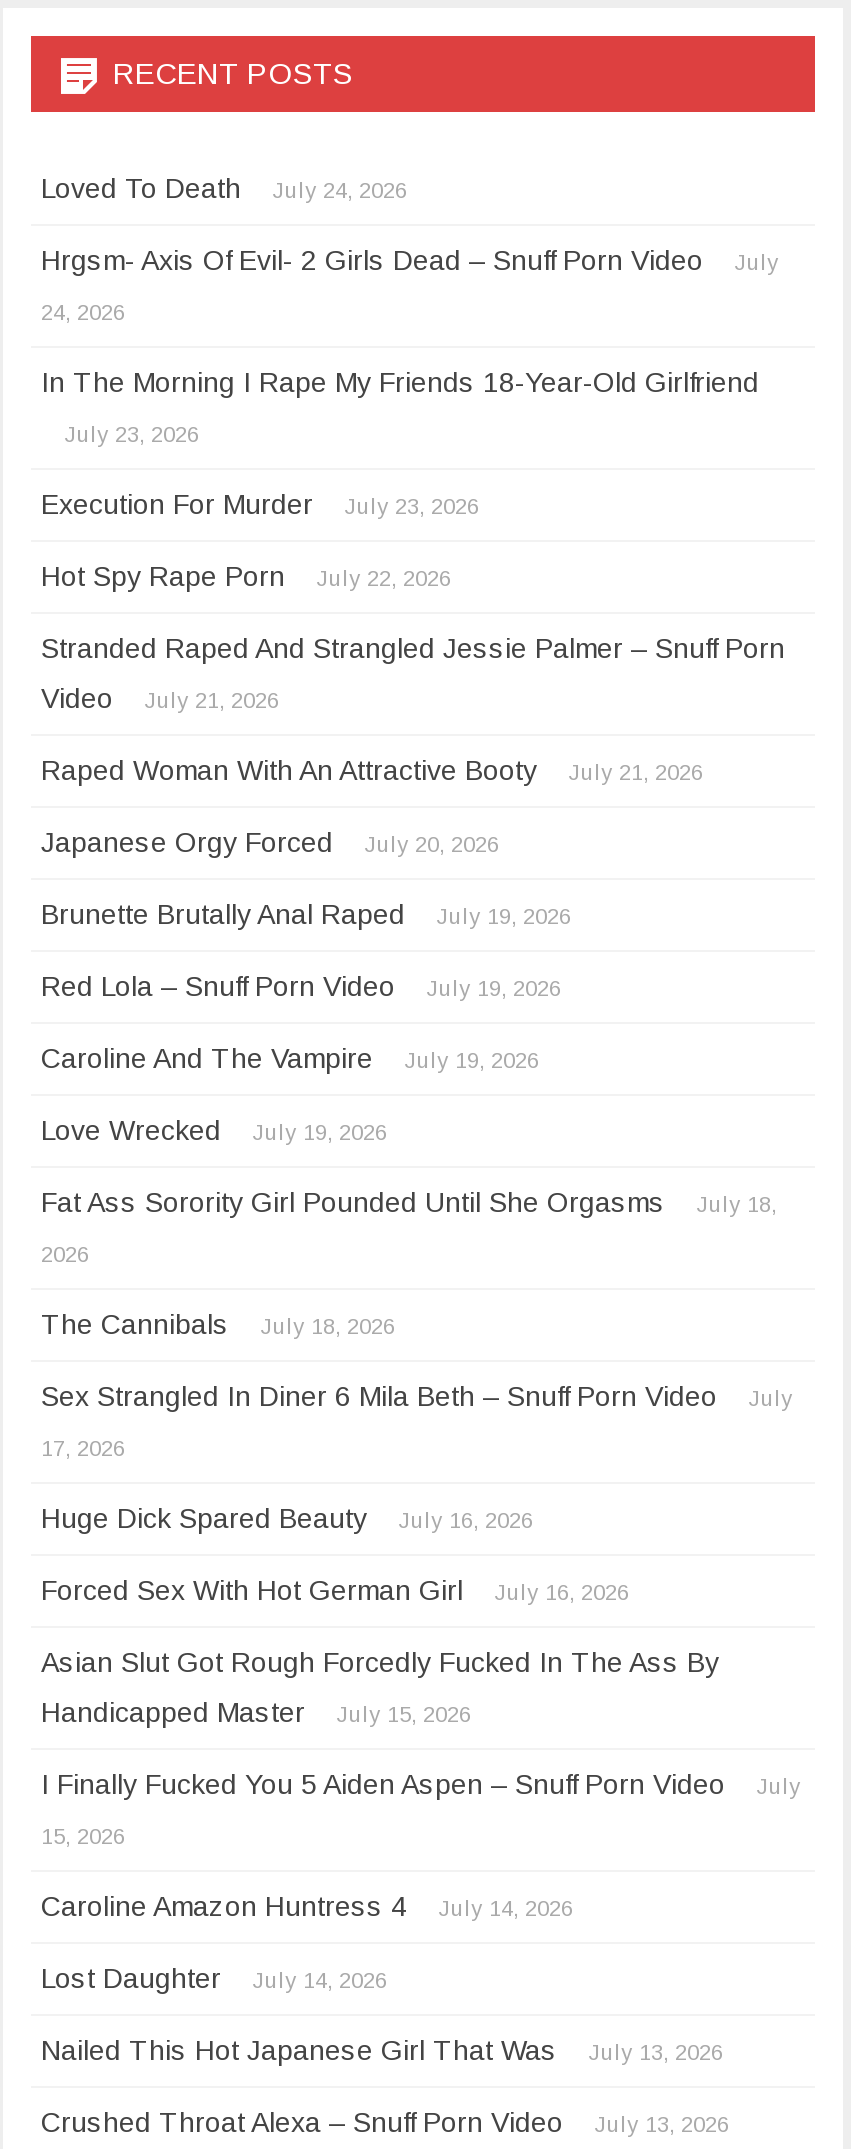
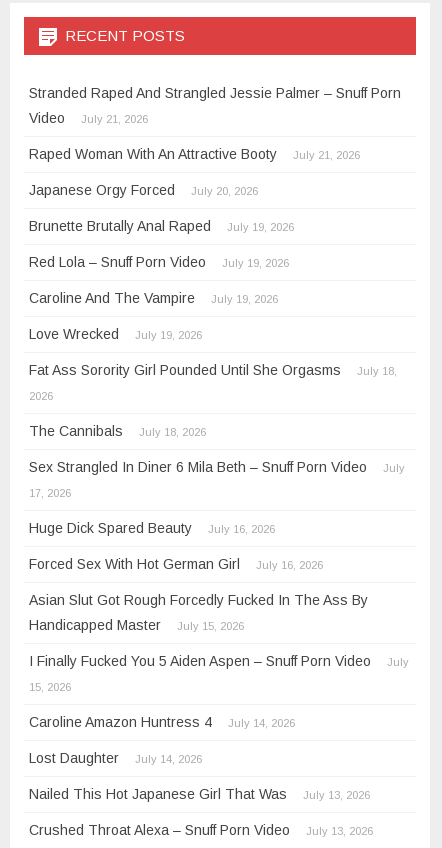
- Loved To Death
- July 24, 2026
- Hrgsm- Axis Of Evil- 2 Girls Dead – Snuff Porn Video
- July
- 24, 2026
- In The Morning I Rape My Friends 18-Year-Old Girlfriend
- July 23, 2026
- Execution For Murder
- July 23, 2026
- Hot Spy Rape Porn
- July 22, 2026
